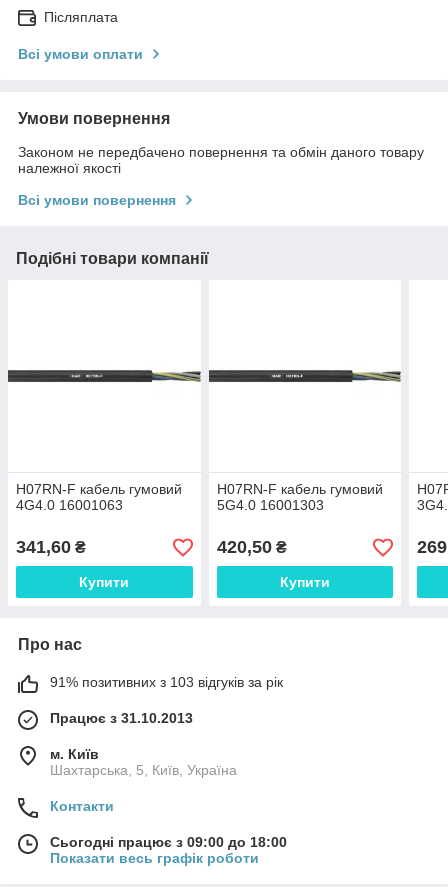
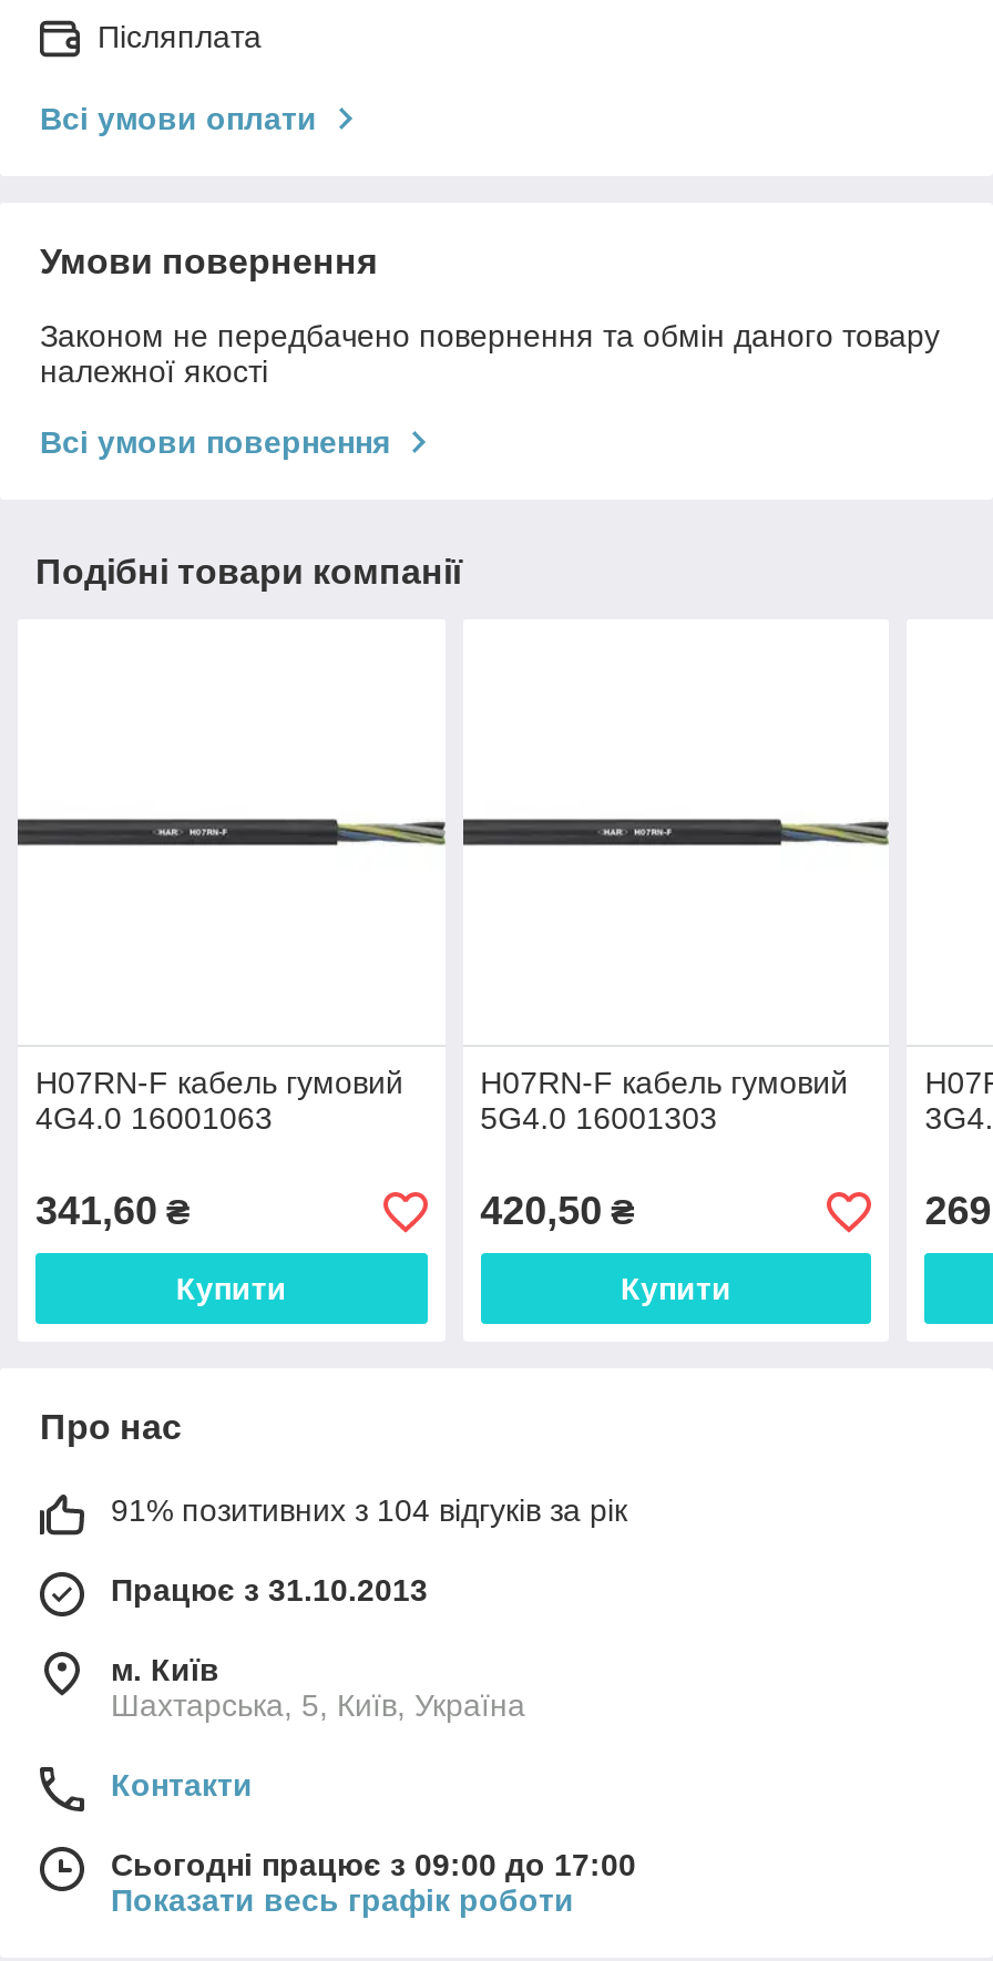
- 91% позитивних з 103 відгуків за рік
+ 91% позитивних з 104 відгуків за рік

- Сьогодні працює з 09:00 до 18:00
+ Сьогодні працює з 09:00 до 17:00
